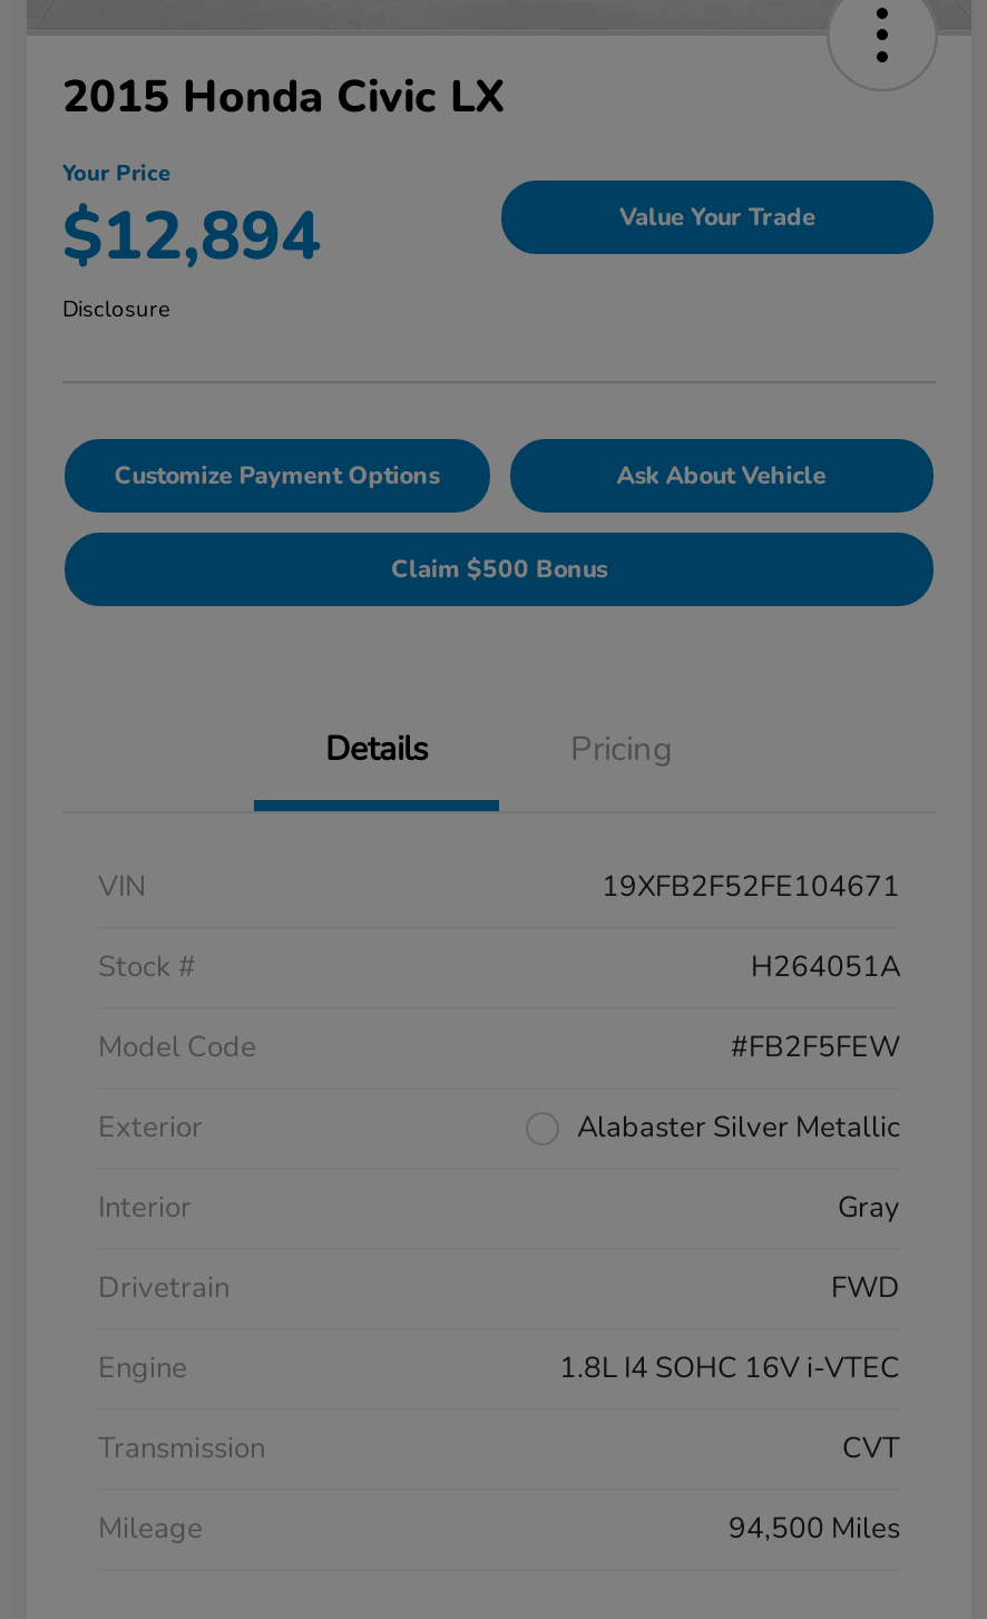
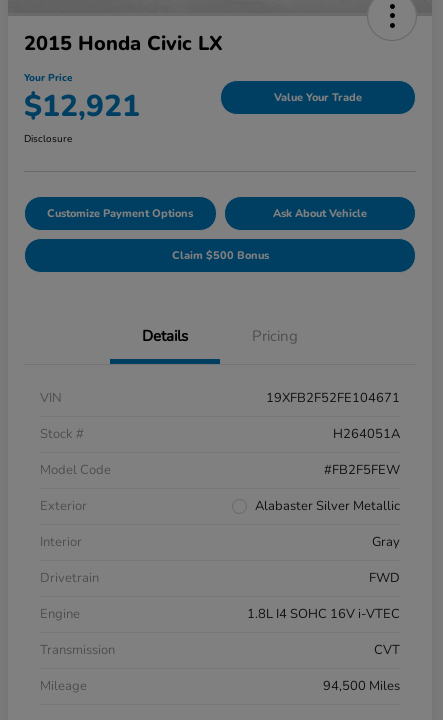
- $12,894
+ $12,921
